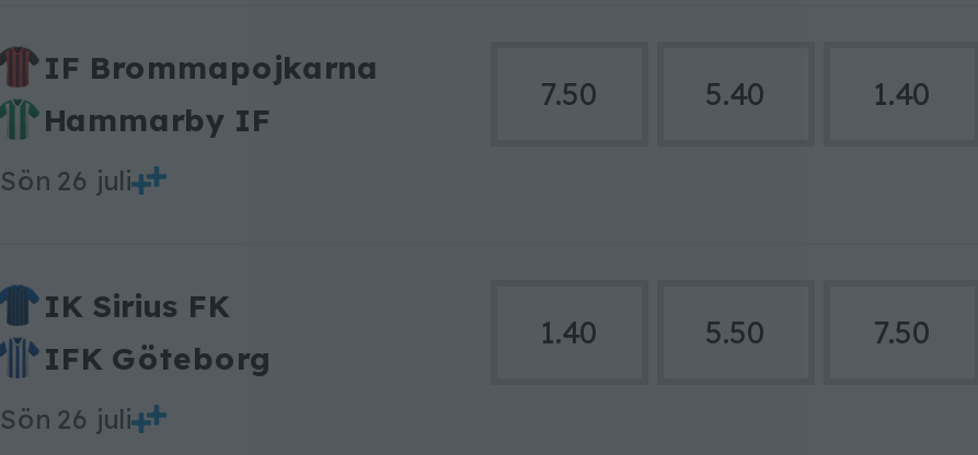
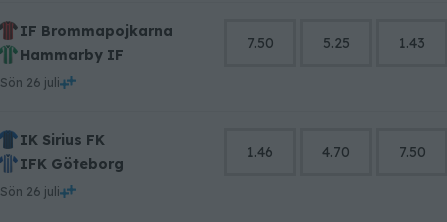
- 5.40
+ 5.25

- 1.40
+ 1.43

- 1.40
+ 1.46

- 5.50
+ 4.70
